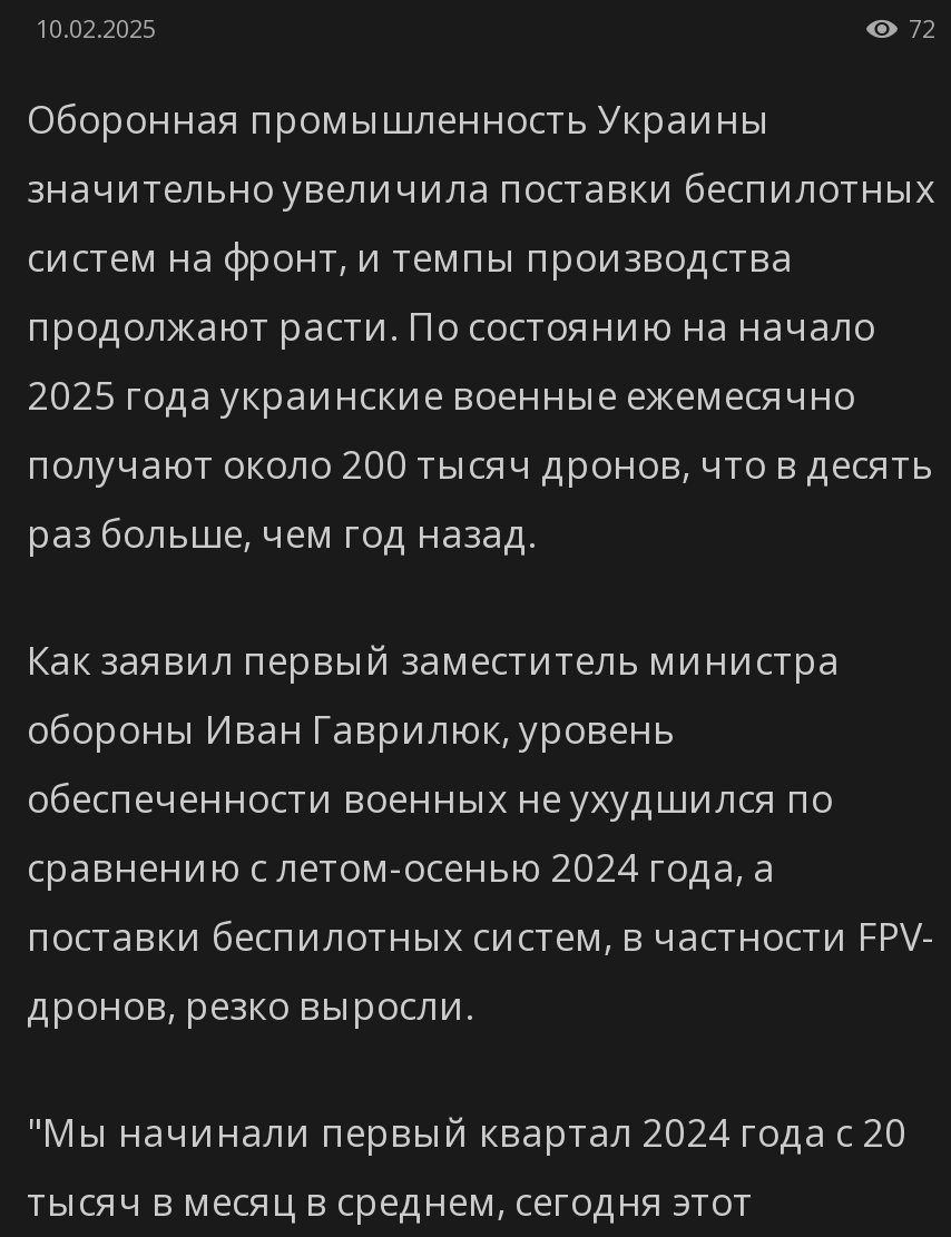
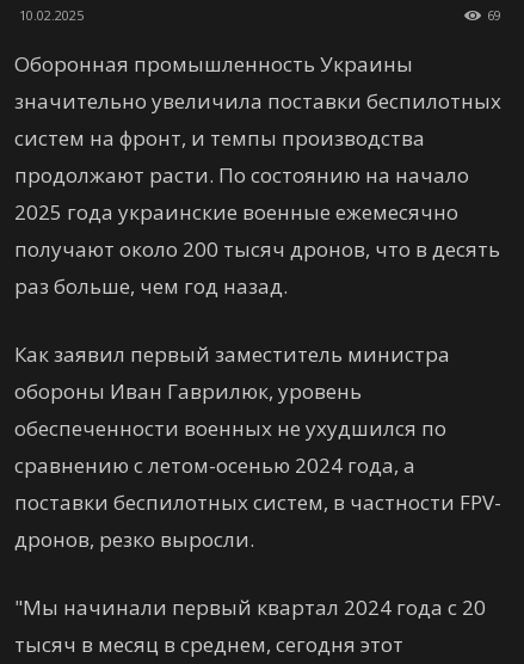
- 72
+ 69
